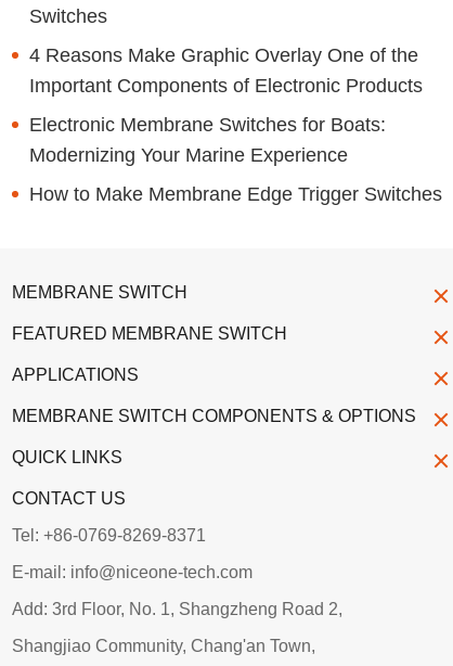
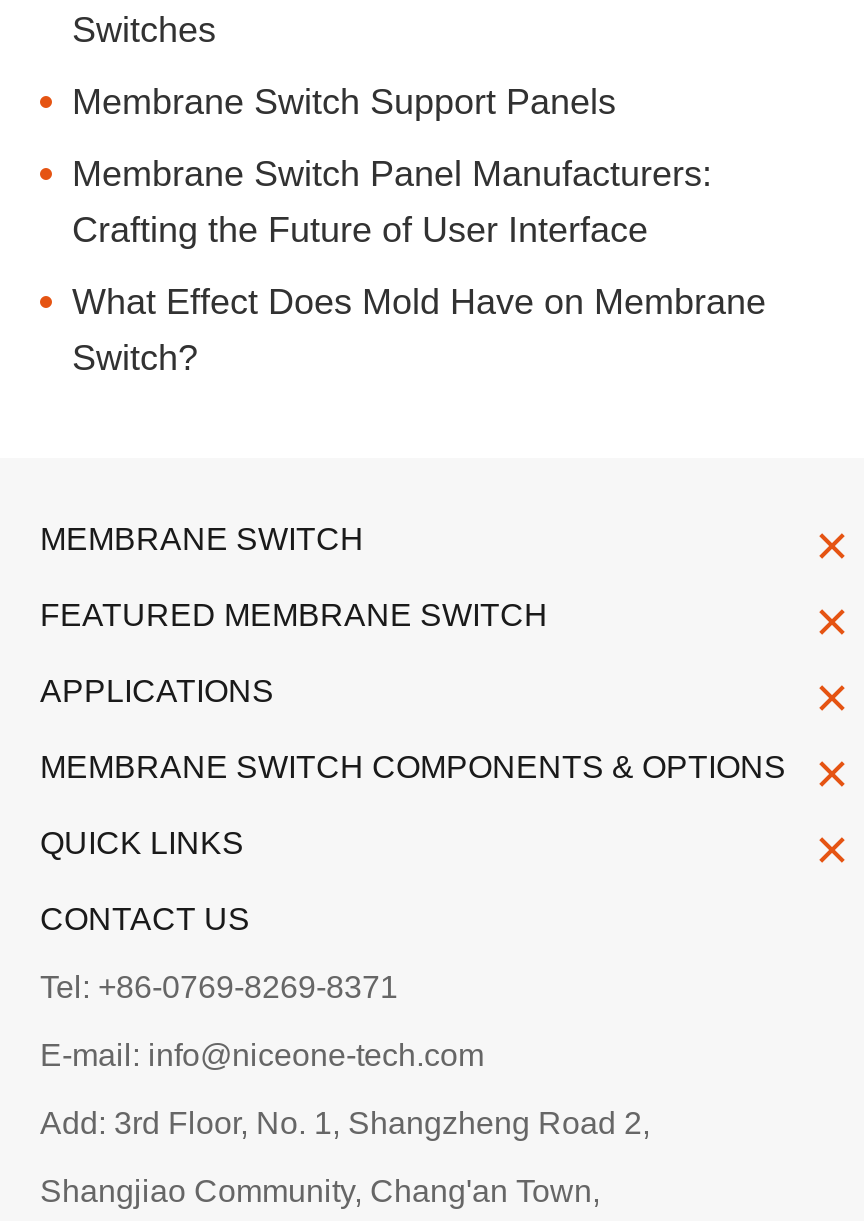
- 4 Reasons Make Graphic Overlay One of the
- Important Components of Electronic Products
+ Membrane Switch Support Panels

- Electronic Membrane Switches for Boats:
- Modernizing Your Marine Experience
+ Membrane Switch Panel Manufacturers:
+ Crafting the Future of User Interface

- How to Make Membrane Edge Trigger Switches
+ What Effect Does Mold Have on Membrane
+ Switch?
